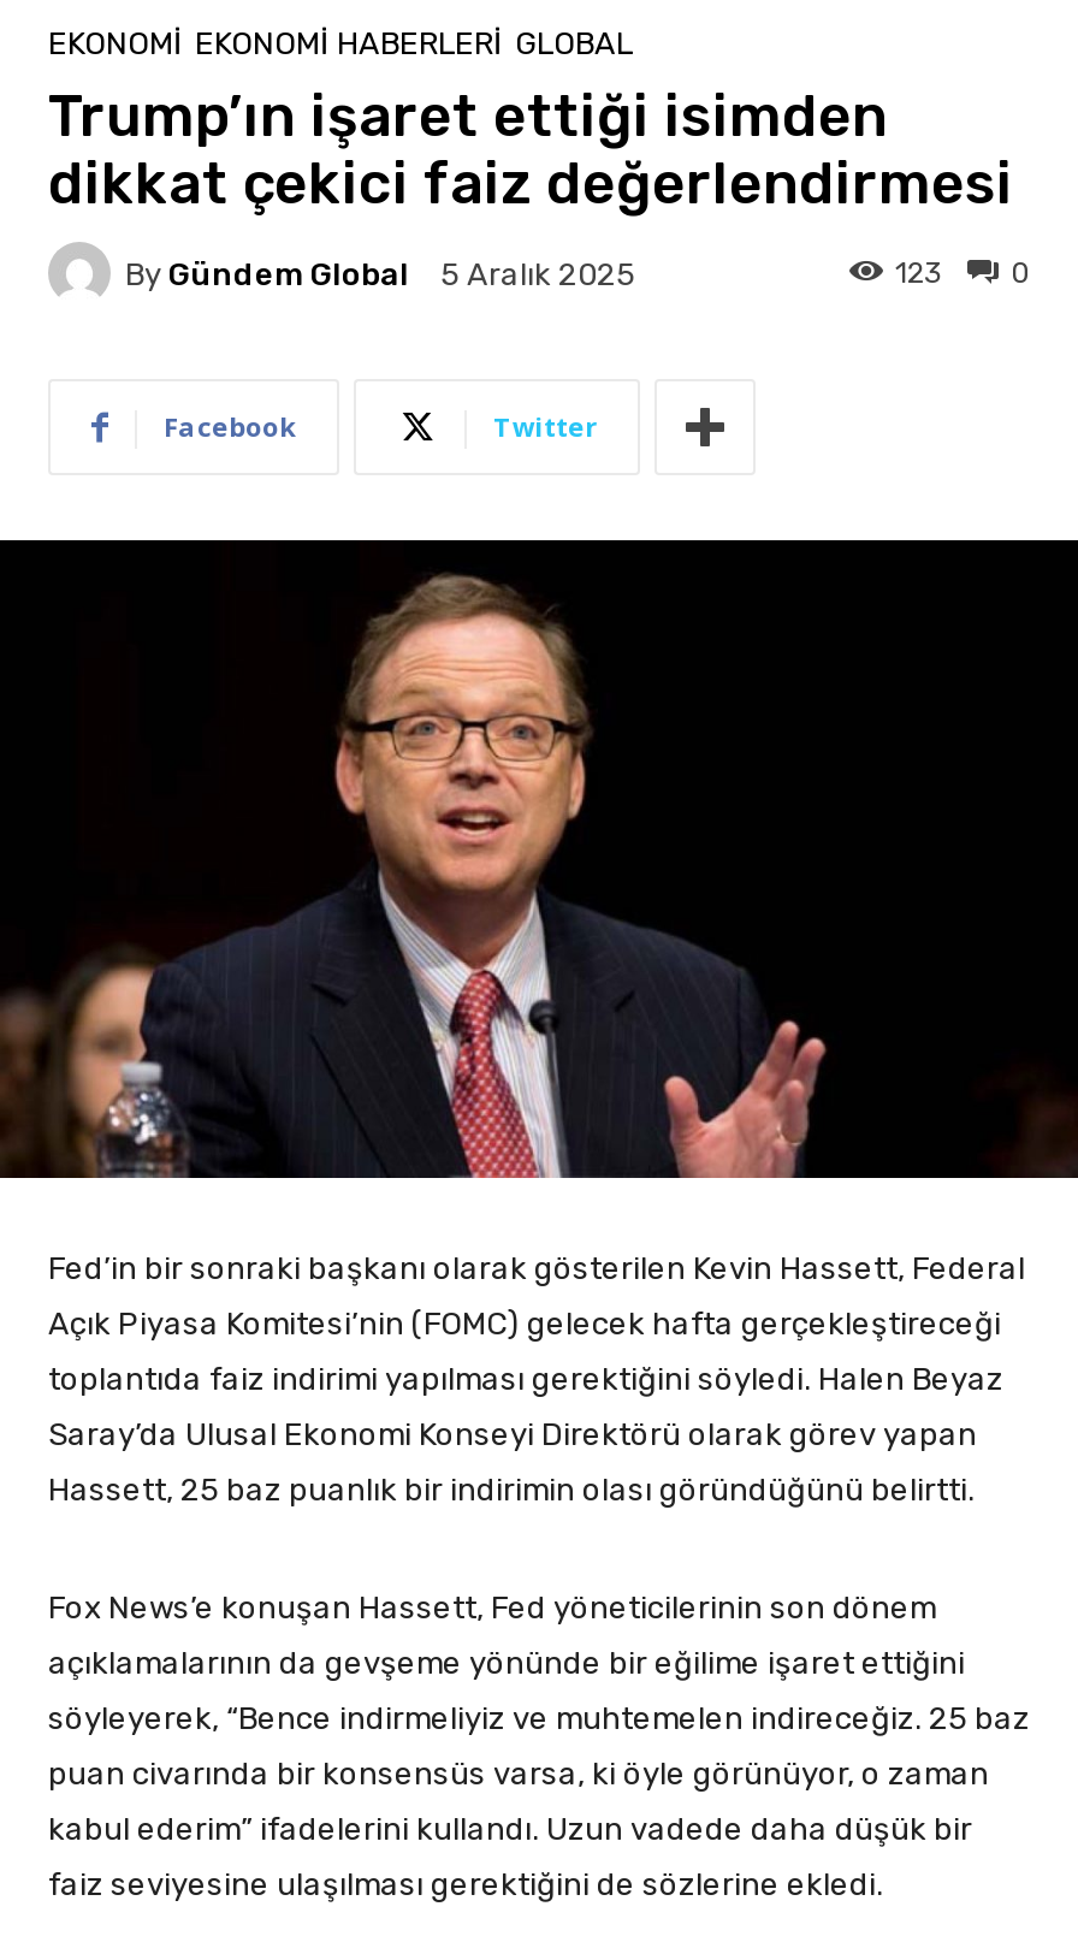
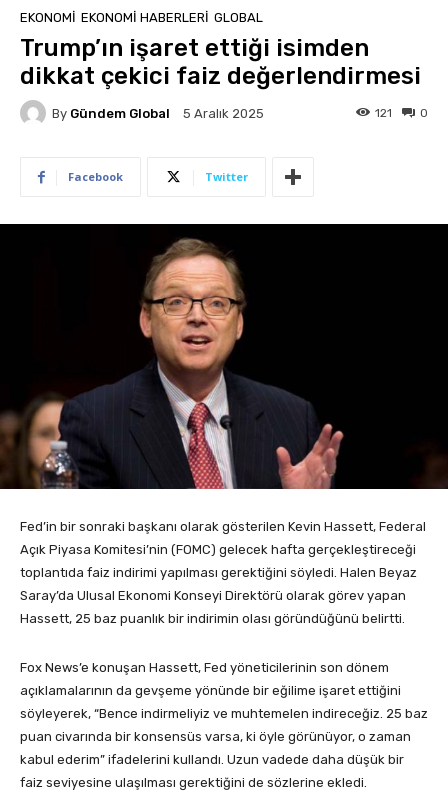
- 123 0
+ 121 0
